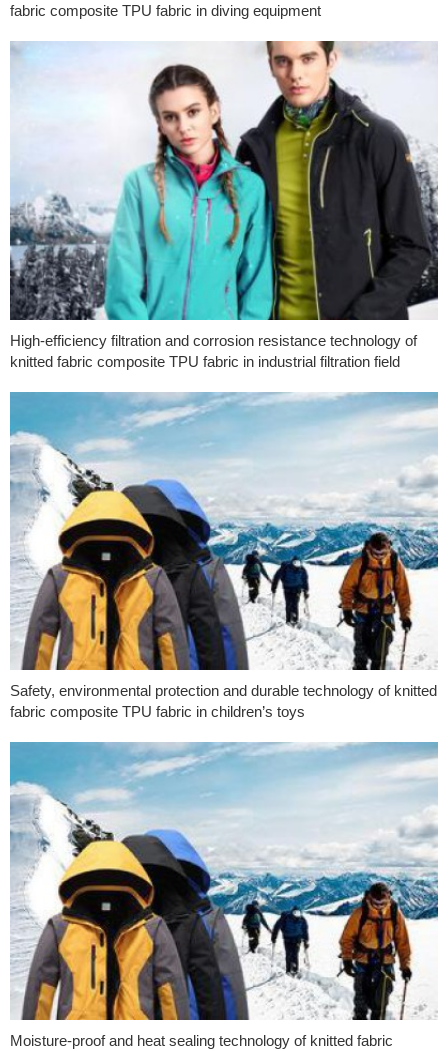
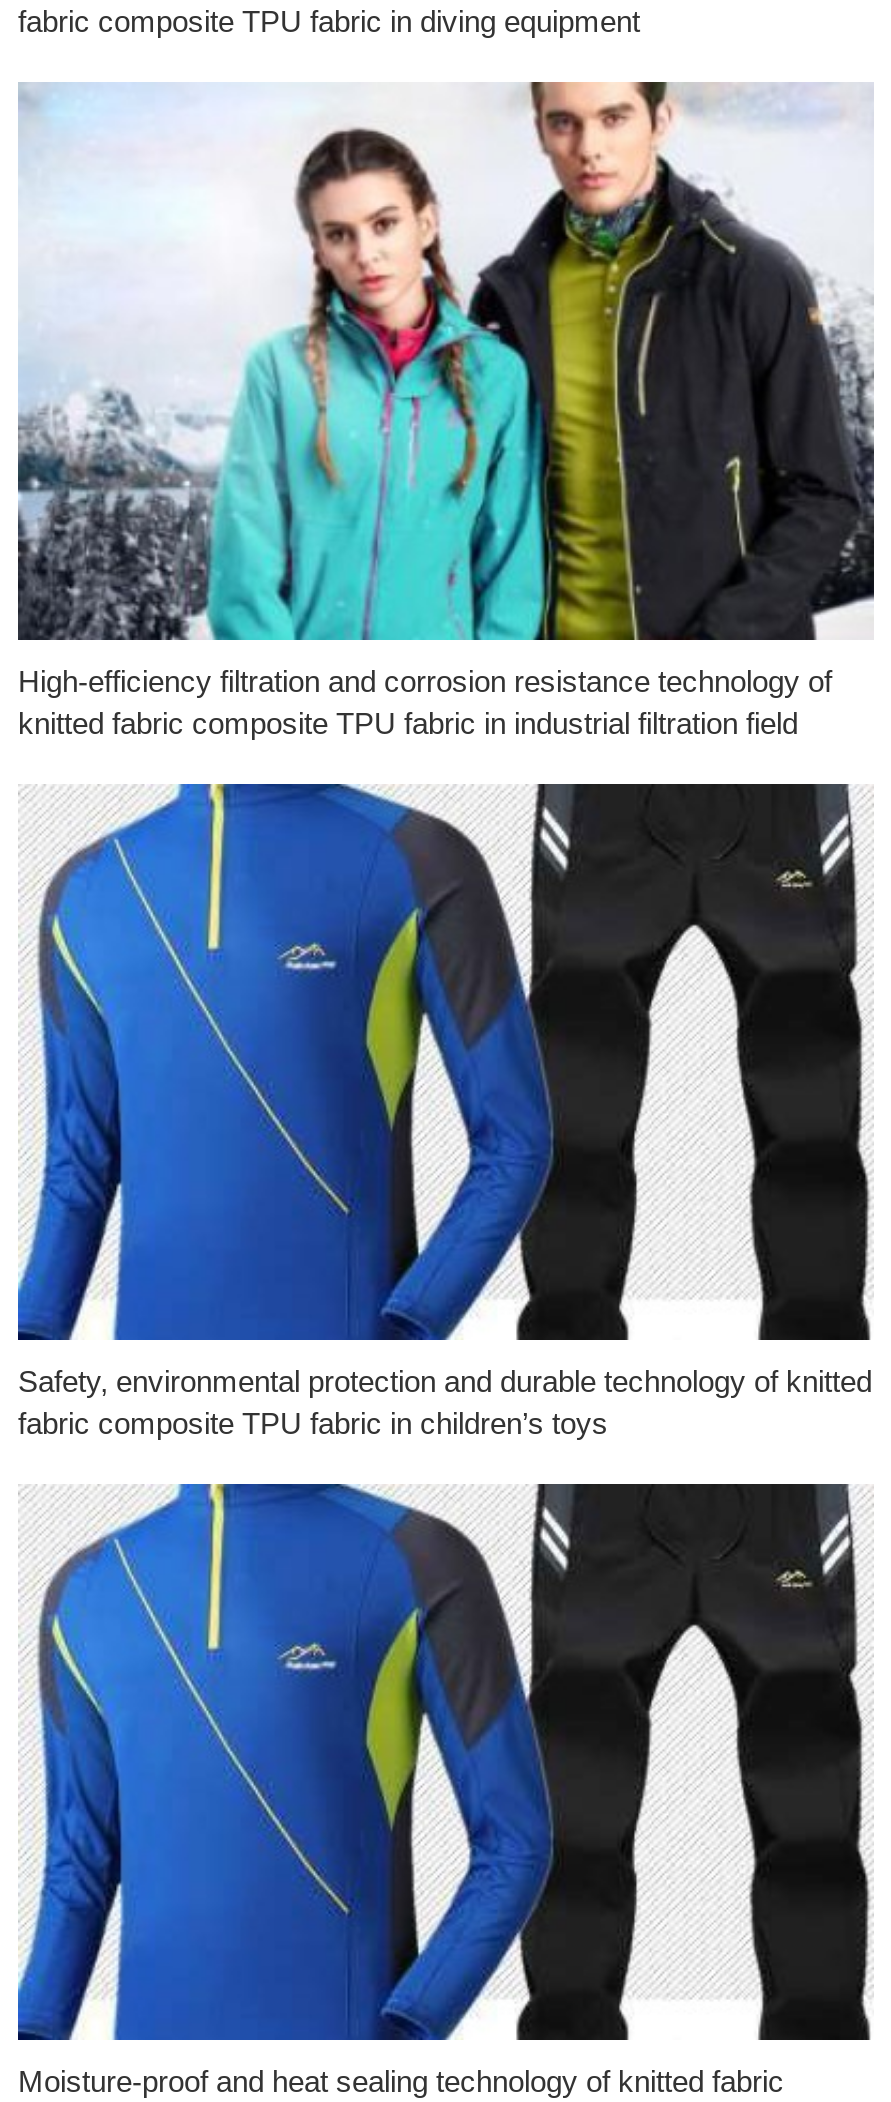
- [image]
+ [image]

- [image]
+ [image]
